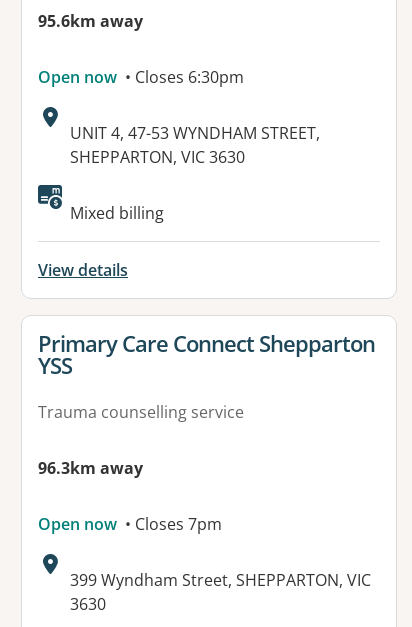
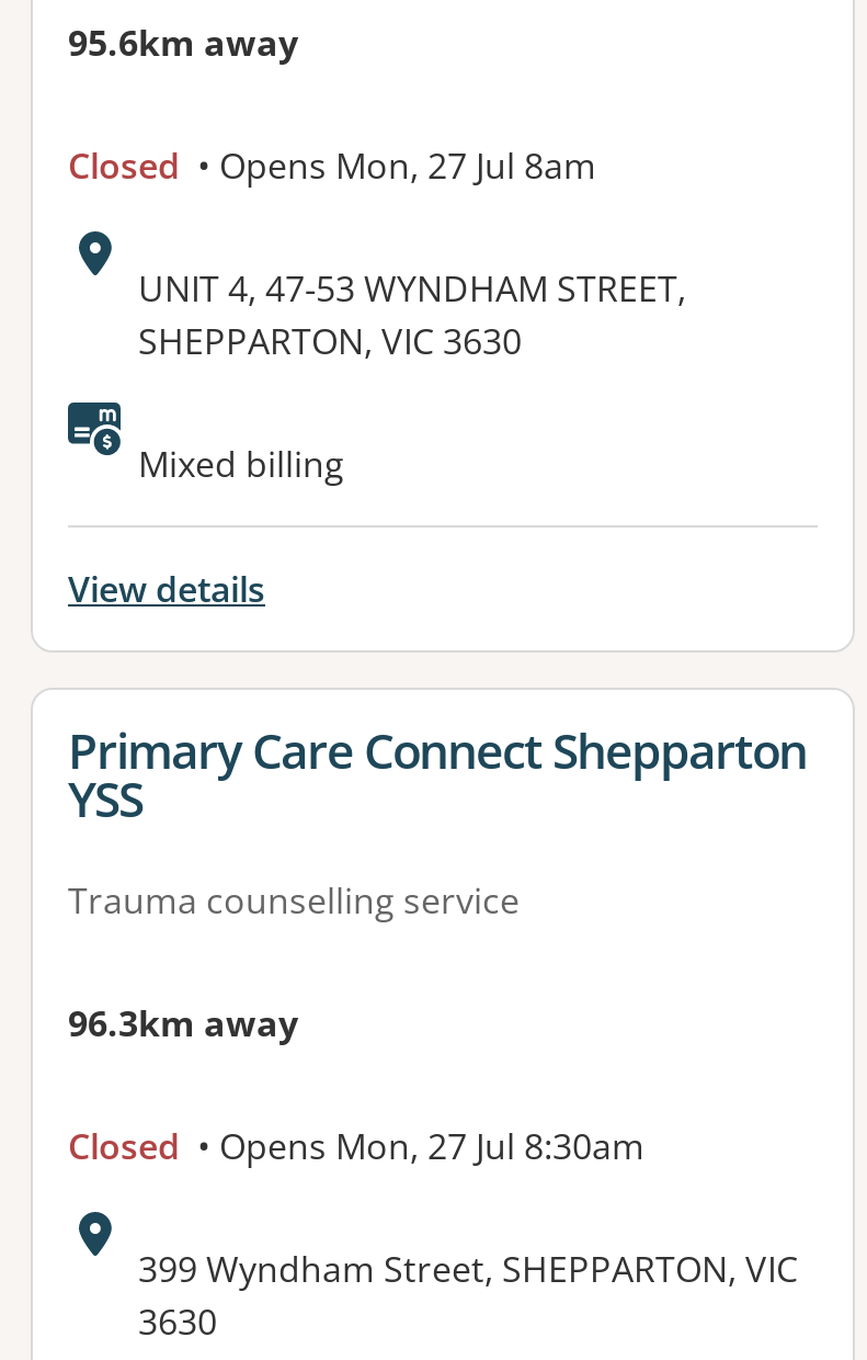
- Open now • Closes 6:30pm
+ Closed • Opens Mon, 27 Jul 8am

- Open now • Closes 7pm
+ Closed • Opens Mon, 27 Jul 8:30am
